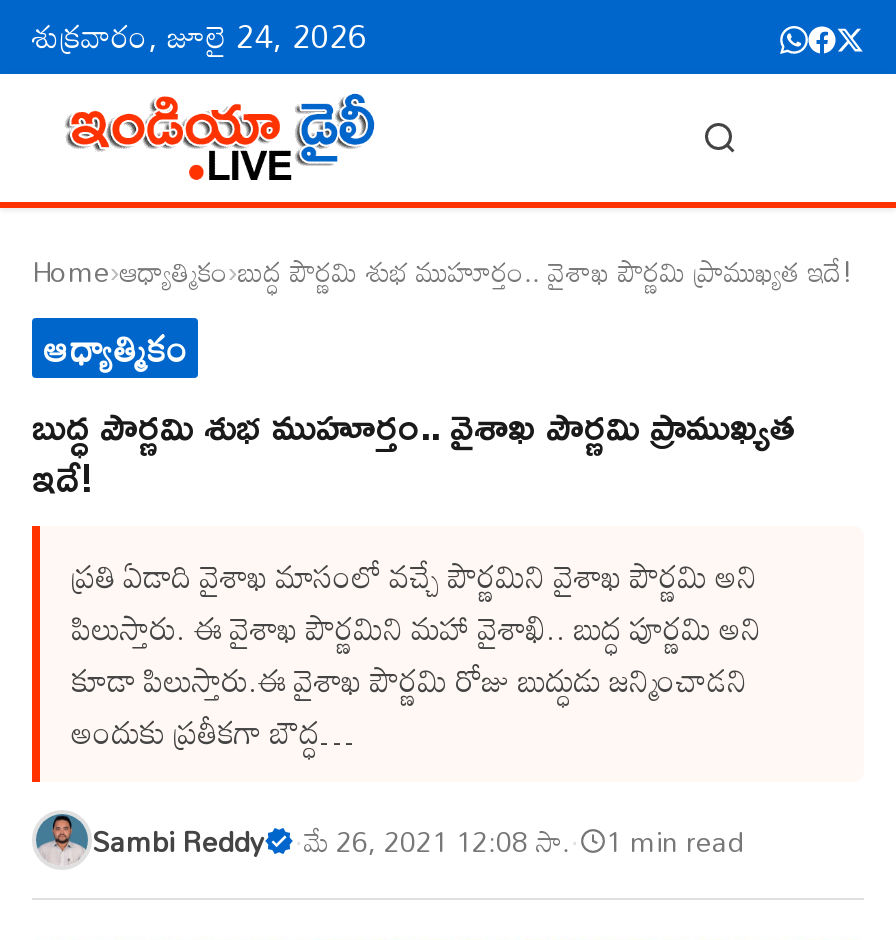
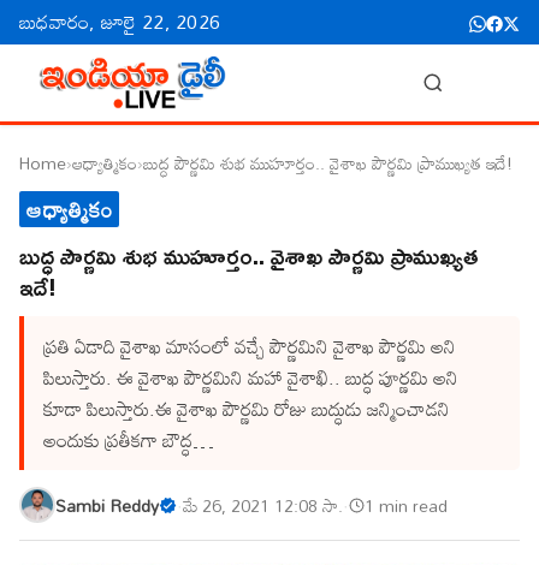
- శుక్రవారం, జూలై 24, 2026
+ బుధవారం, జూలై 22, 2026
